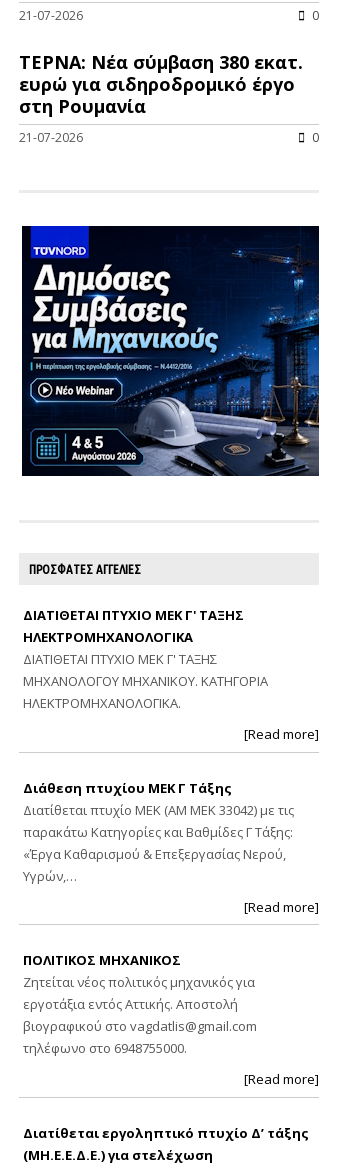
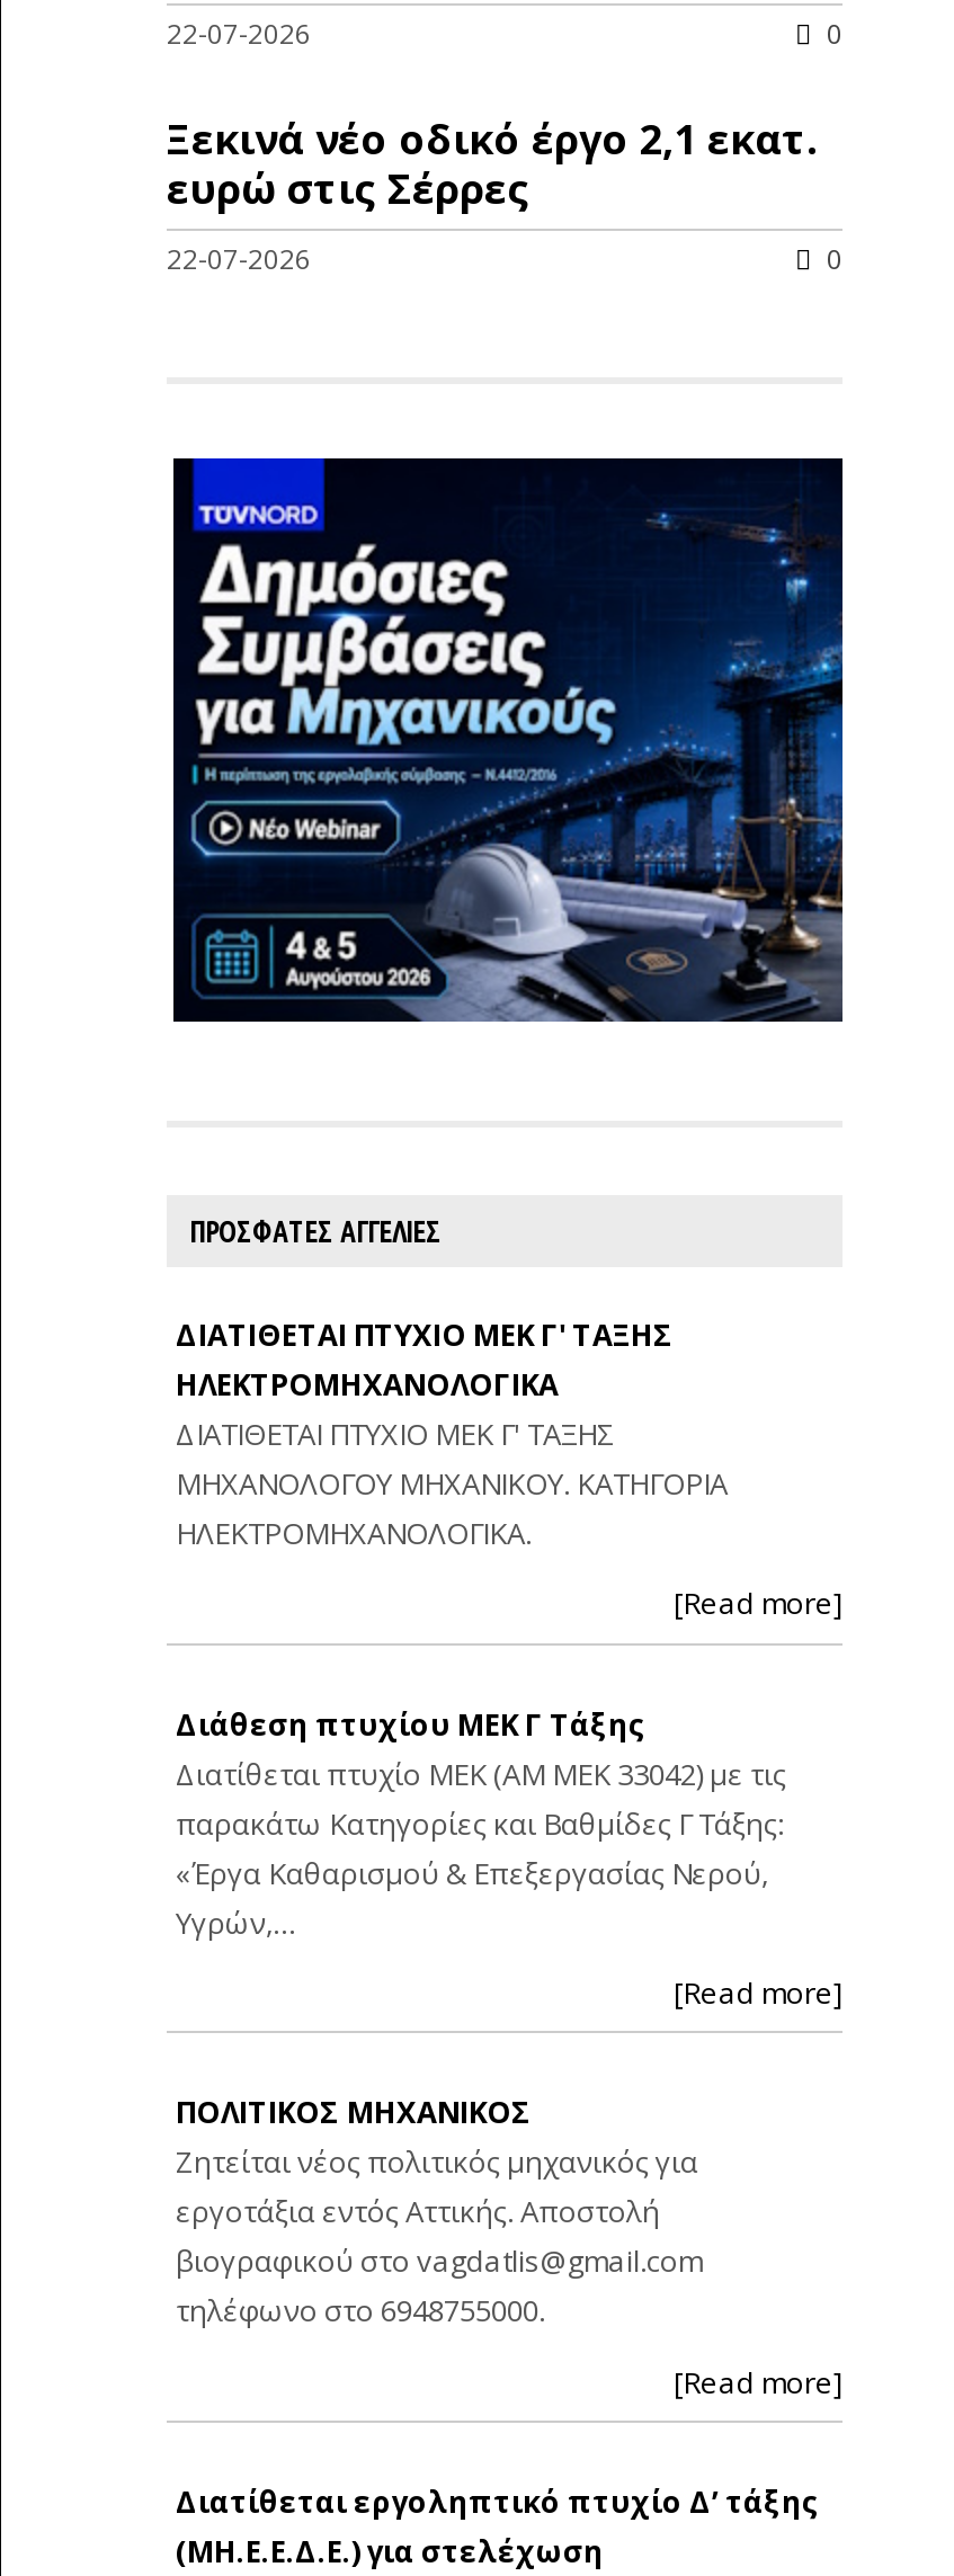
- 21-07-2026
+ 22-07-2026

- ΤΕΡΝΑ: Νέα σύμβαση 380 εκατ.
- ευρώ για σιδηροδρομικό έργο
- στη Ρουμανία
+ Ξεκινά νέο οδικό έργο 2,1 εκατ.
+ ευρώ στις Σέρρες

- 21-07-2026
+ 22-07-2026
